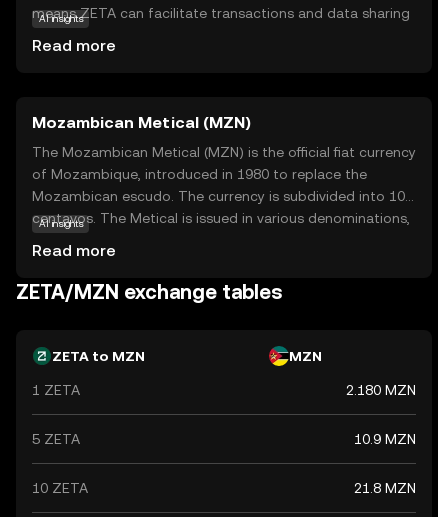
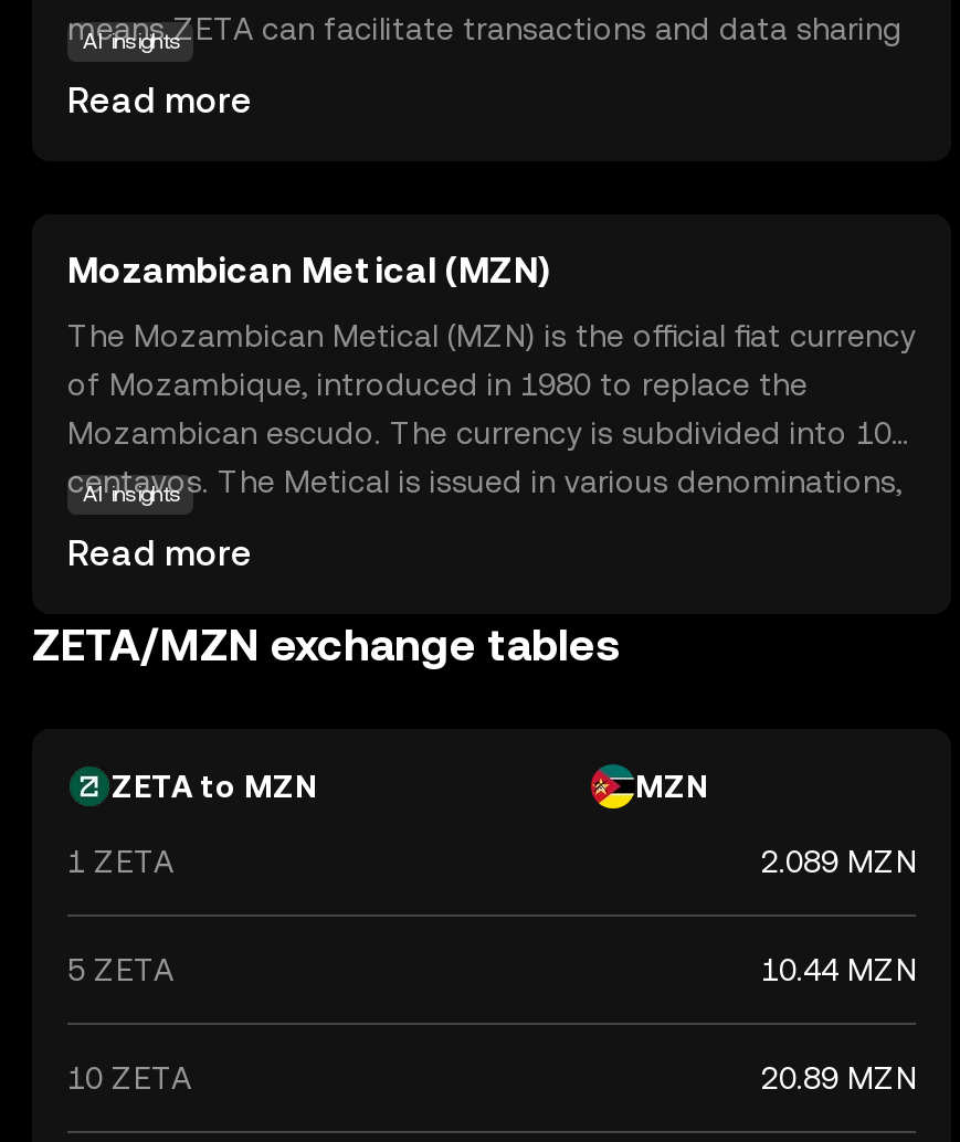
- 2.180 MZN
+ 2.089 MZN

- 10.9 MZN
+ 10.44 MZN

- 21.8 MZN
+ 20.89 MZN
